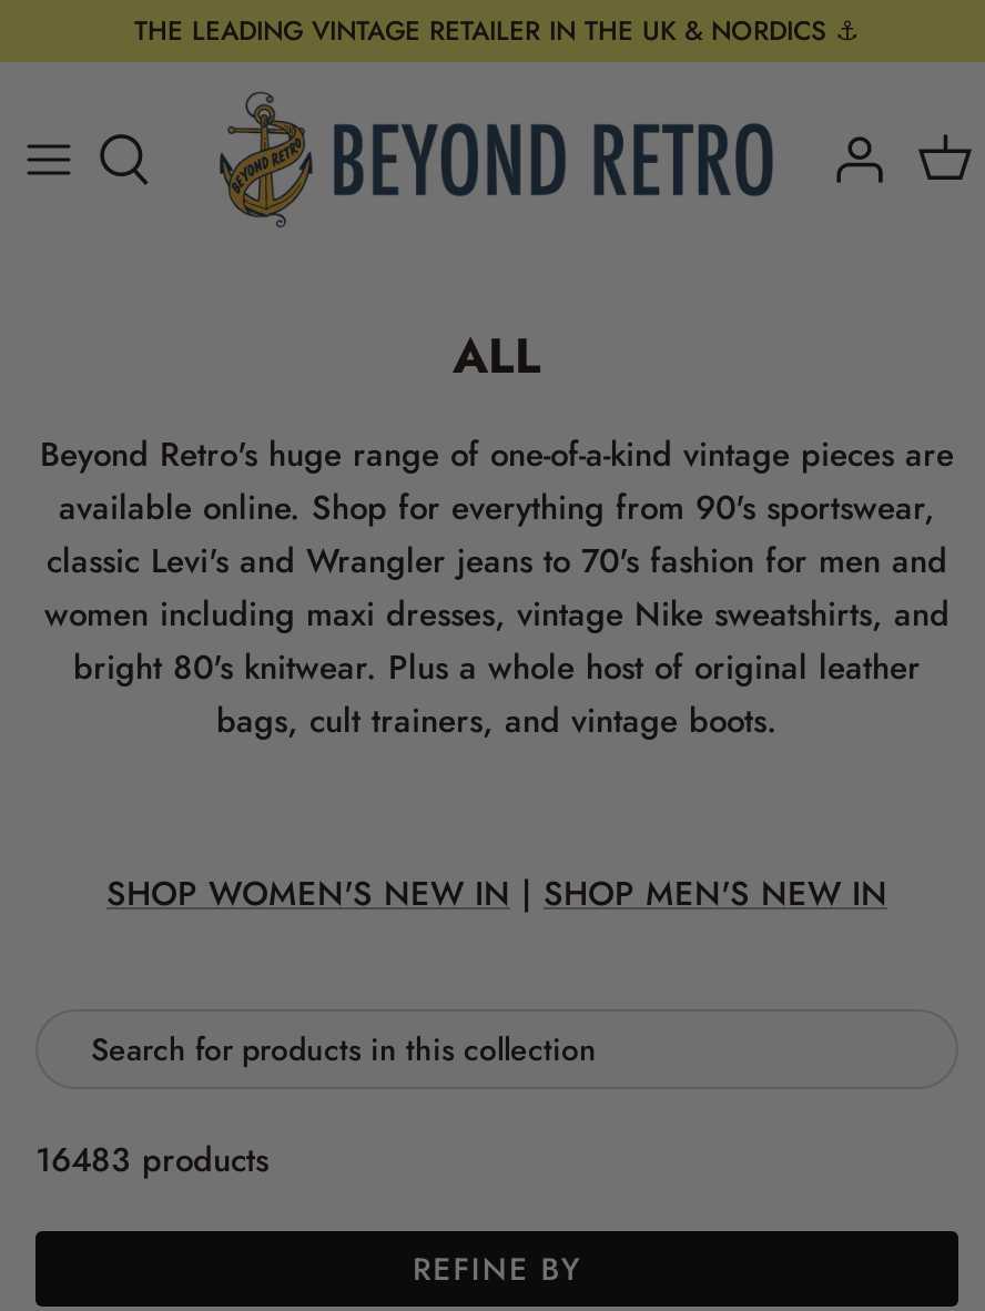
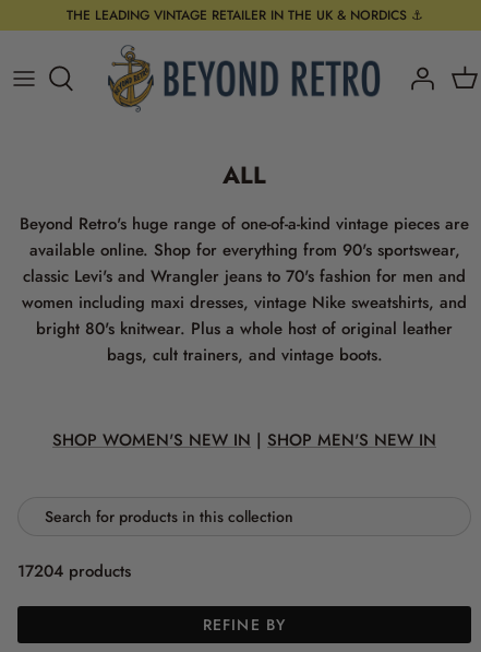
- 16483 products
+ 17204 products
